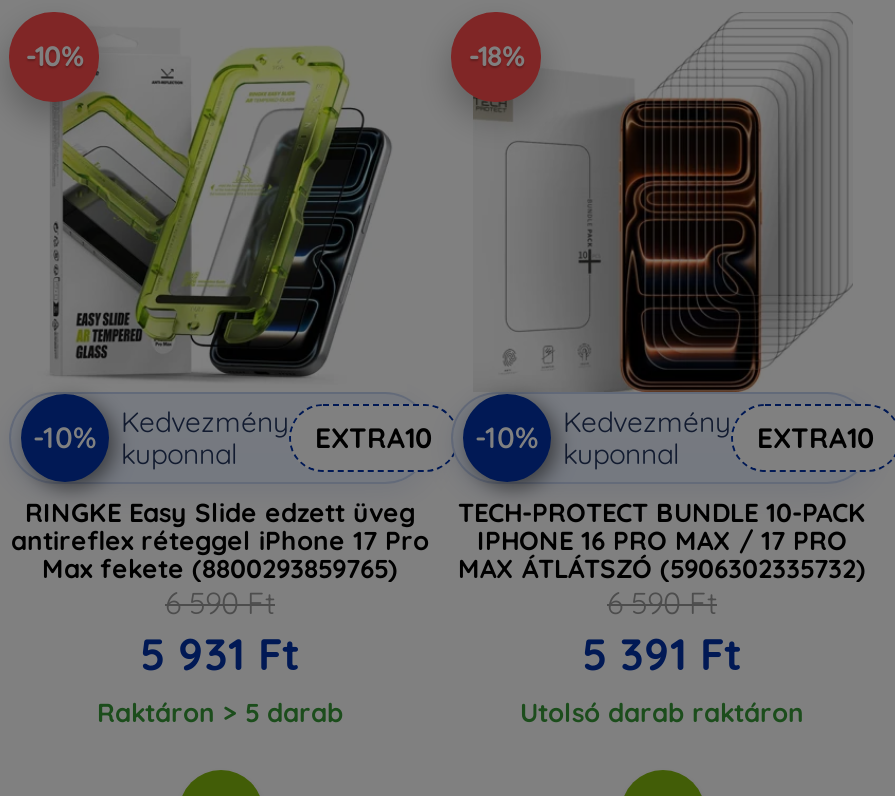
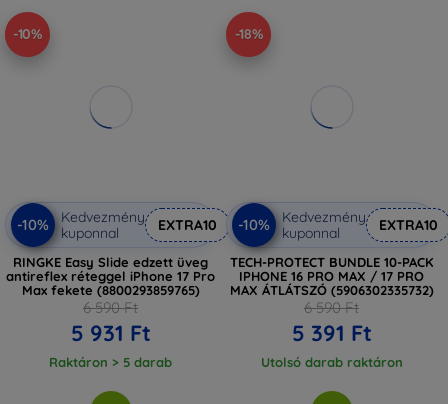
- [image]

- [image]
